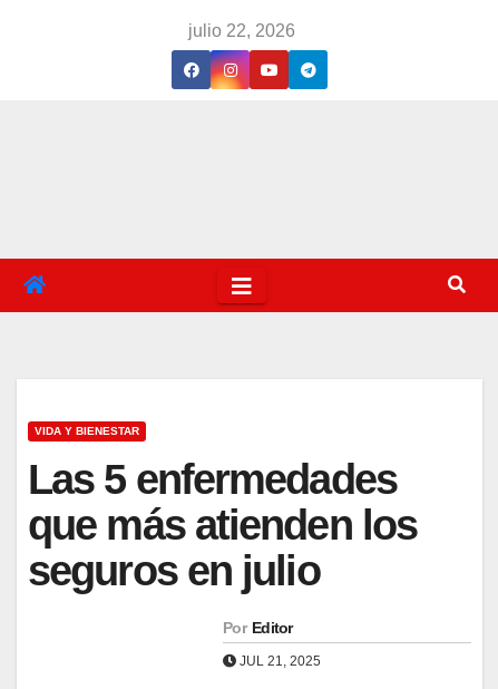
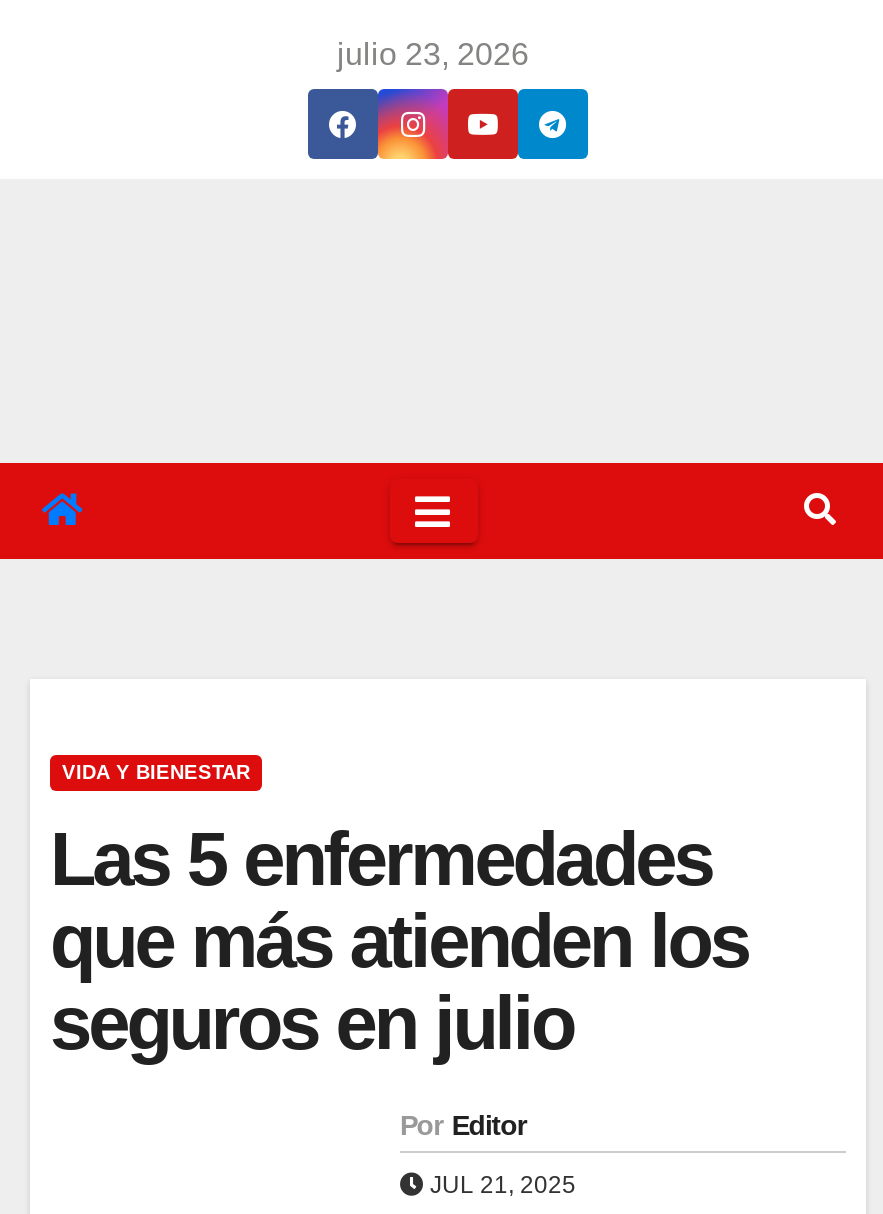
- julio 22, 2026
+ julio 23, 2026
